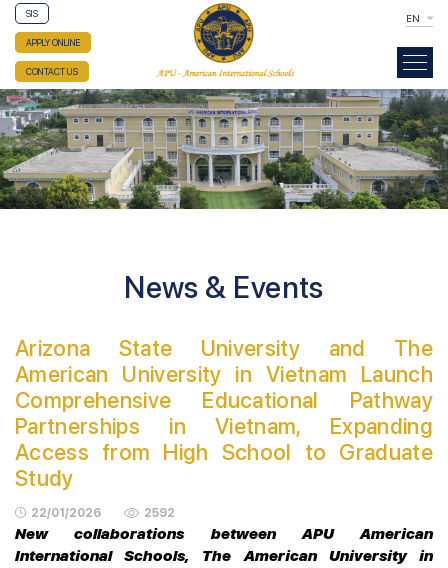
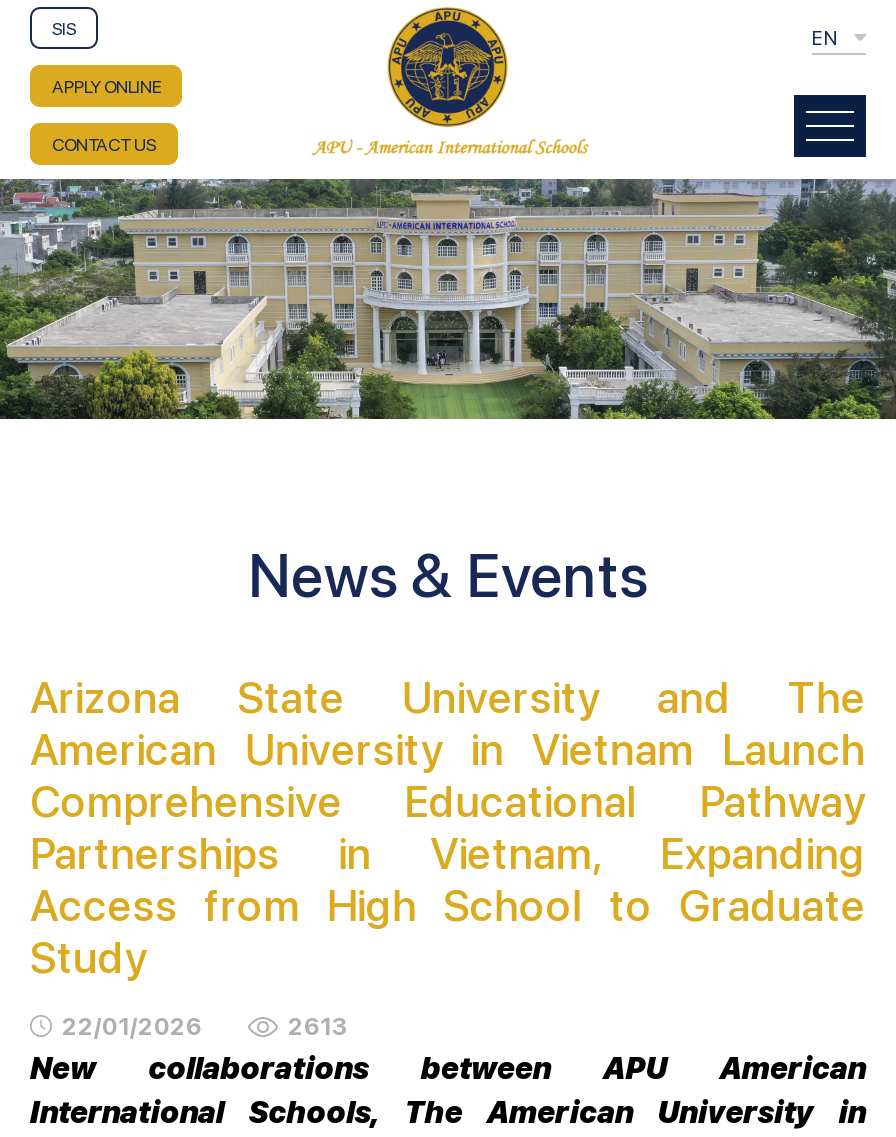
- 2592
+ 2613
